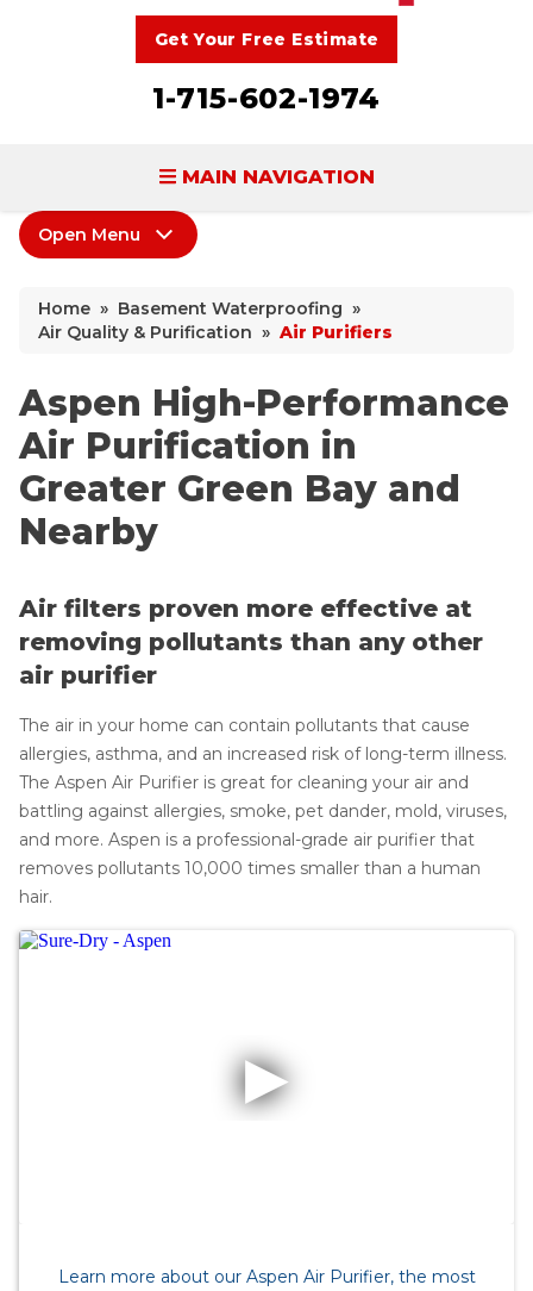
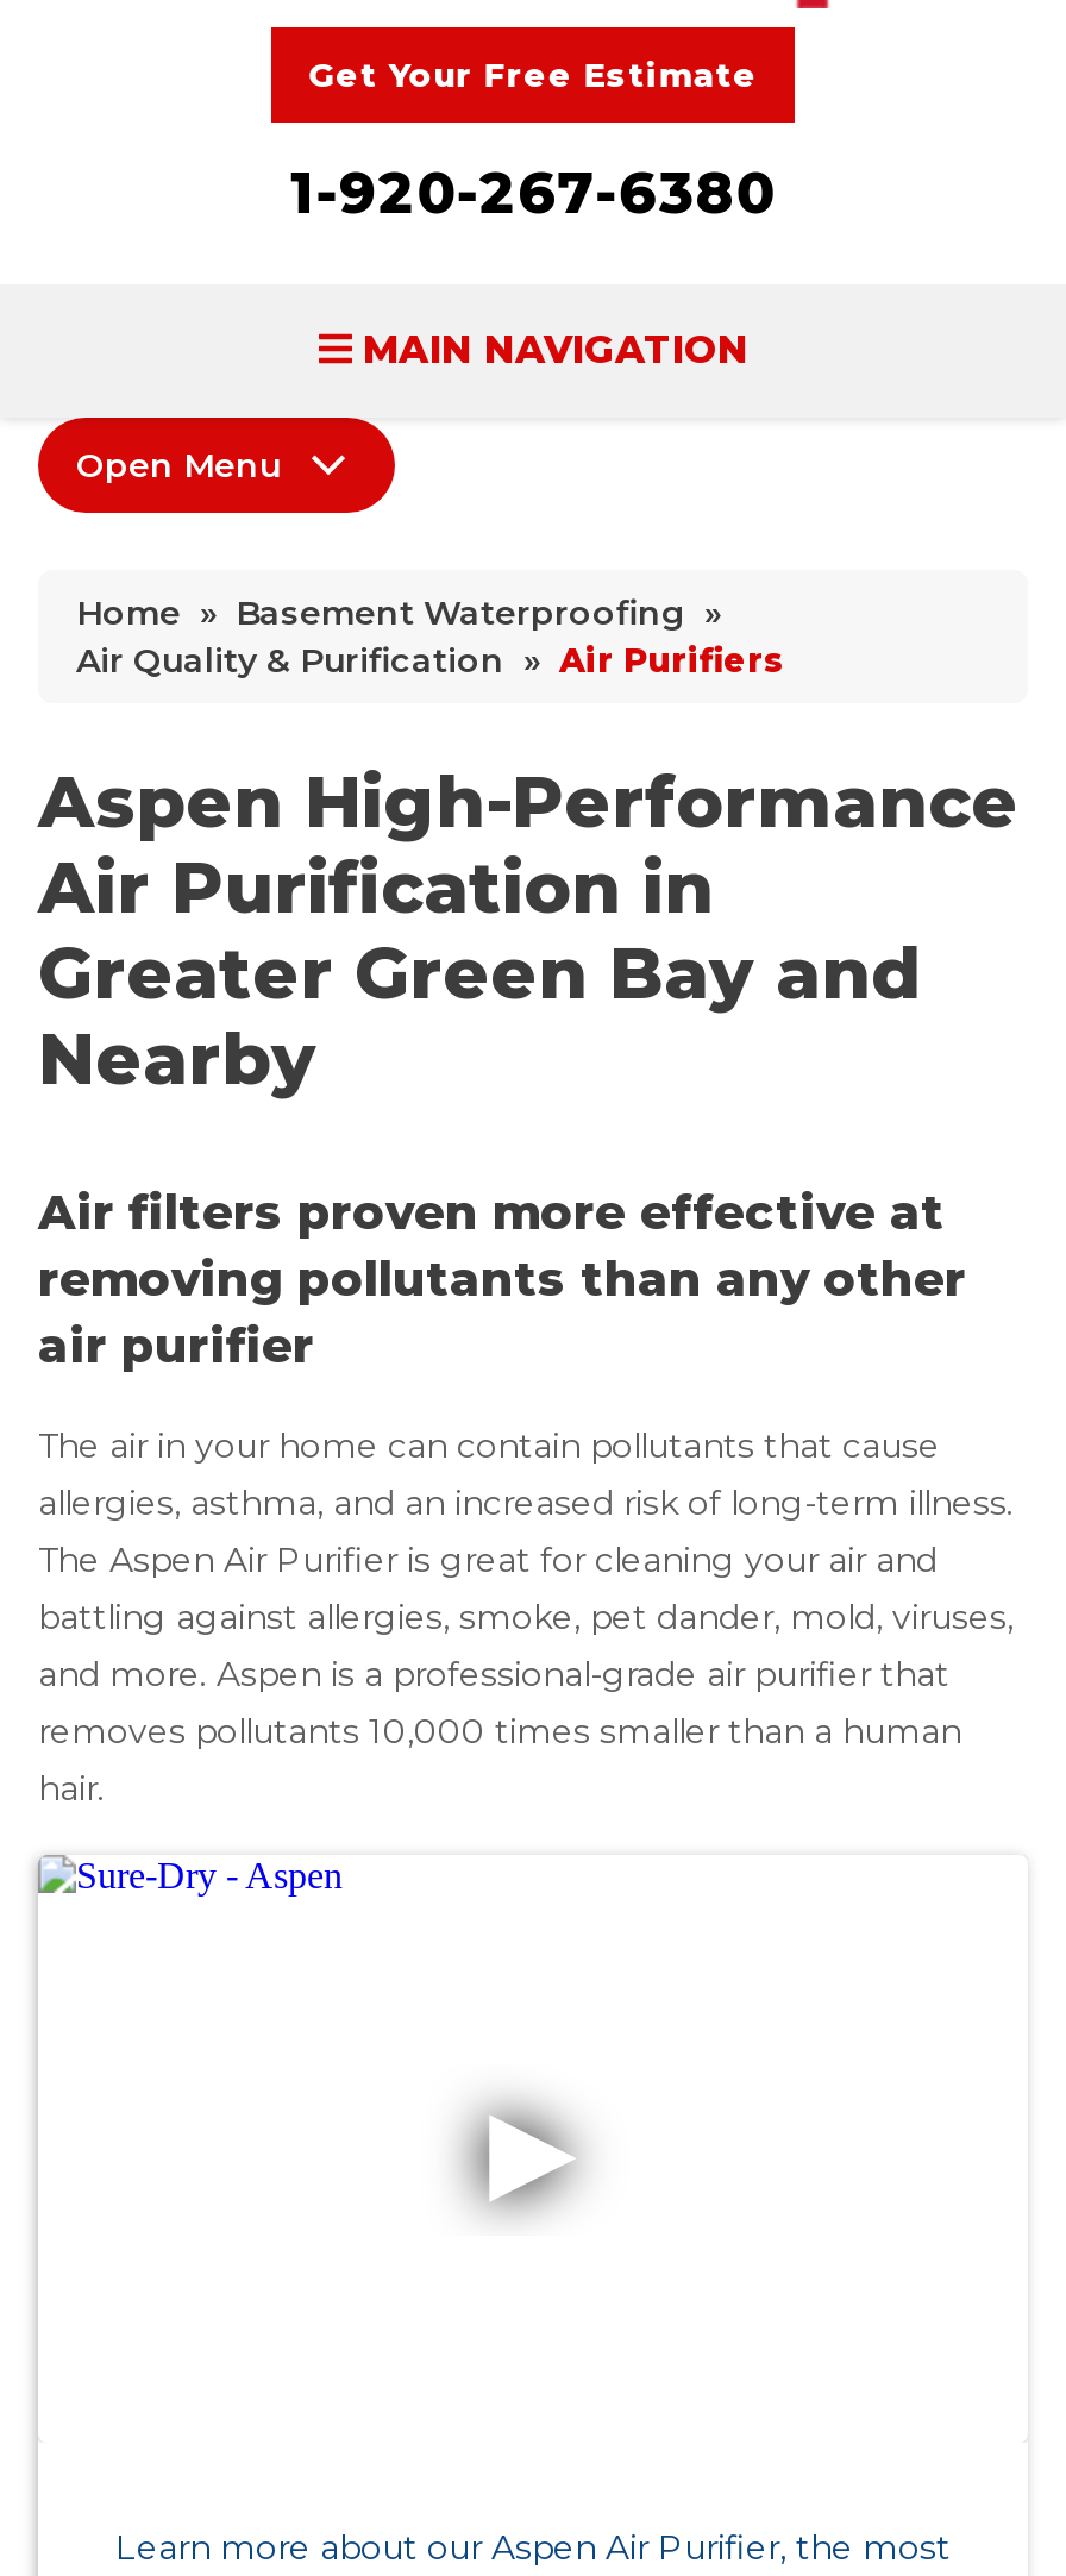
- 1-715-602-1974
+ 1-920-267-6380
